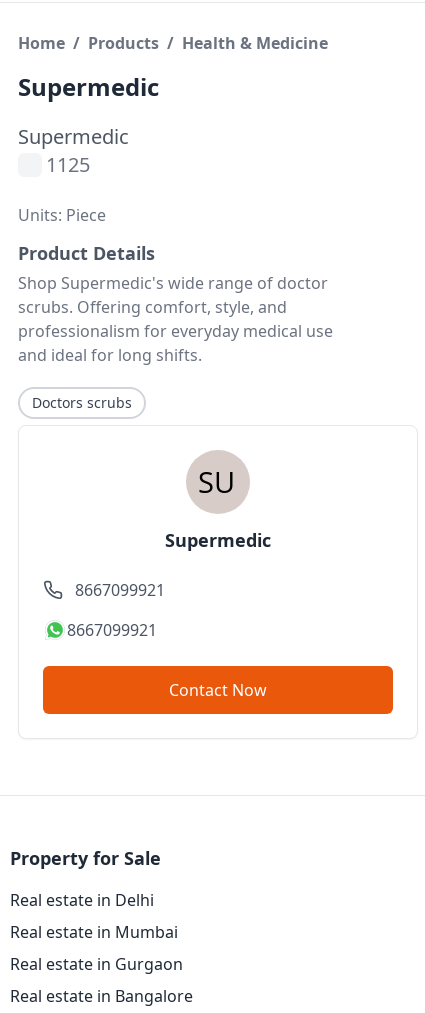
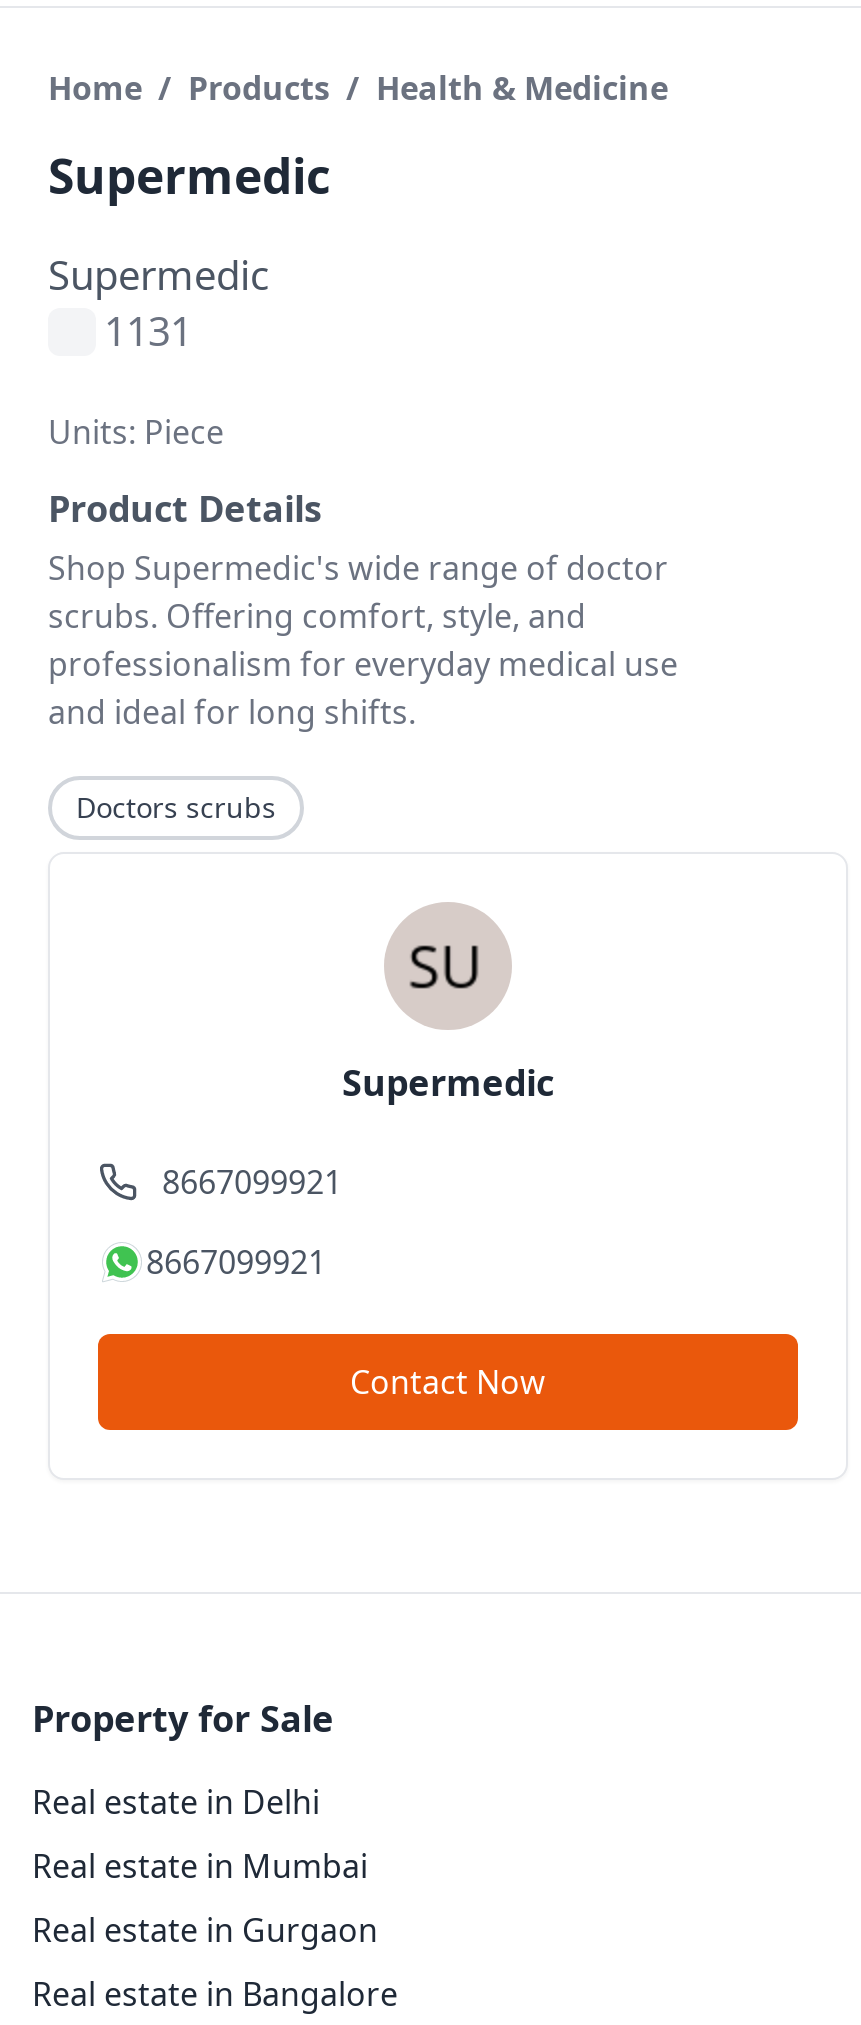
- 1125
+ 1131
